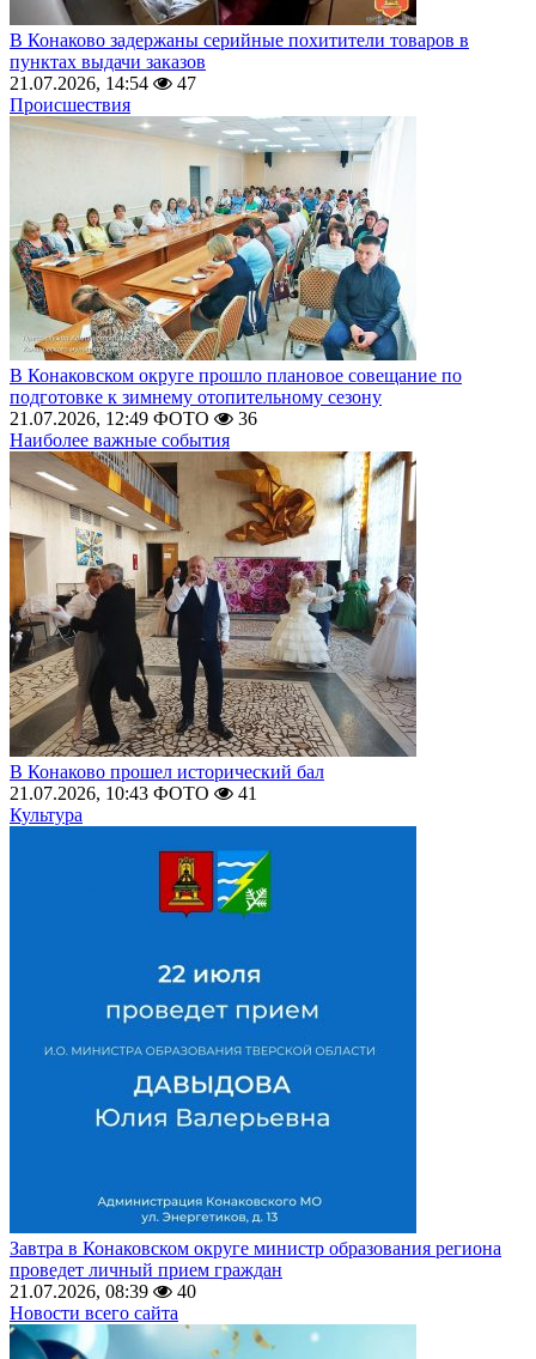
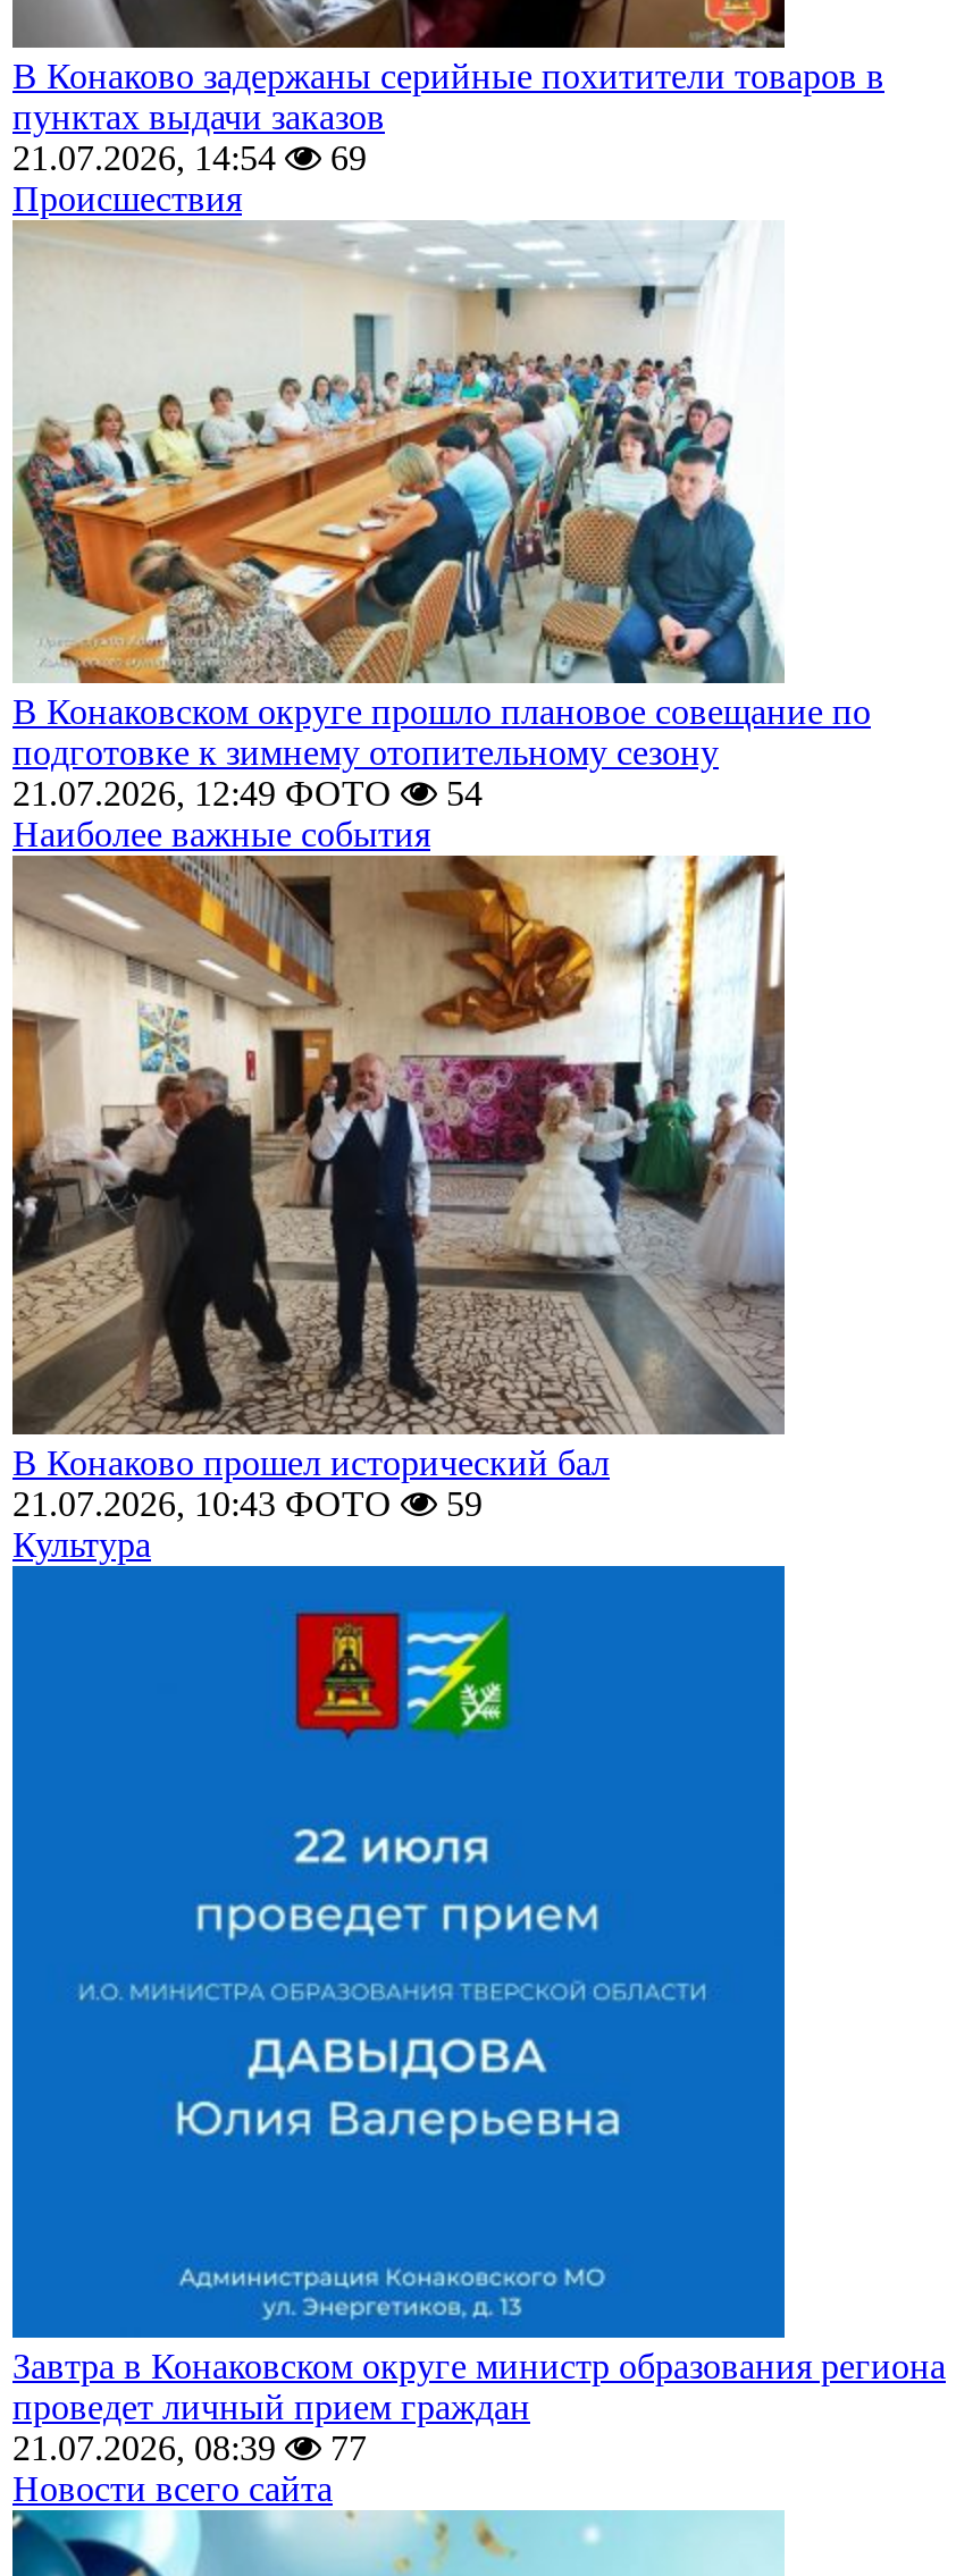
- 21.07.2026, 14:54 47
+ 21.07.2026, 14:54 69

- 21.07.2026, 12:49 ФОТО 36
+ 21.07.2026, 12:49 ФОТО 54

- 21.07.2026, 10:43 ФОТО 41
+ 21.07.2026, 10:43 ФОТО 59

- 21.07.2026, 08:39 40
+ 21.07.2026, 08:39 77
